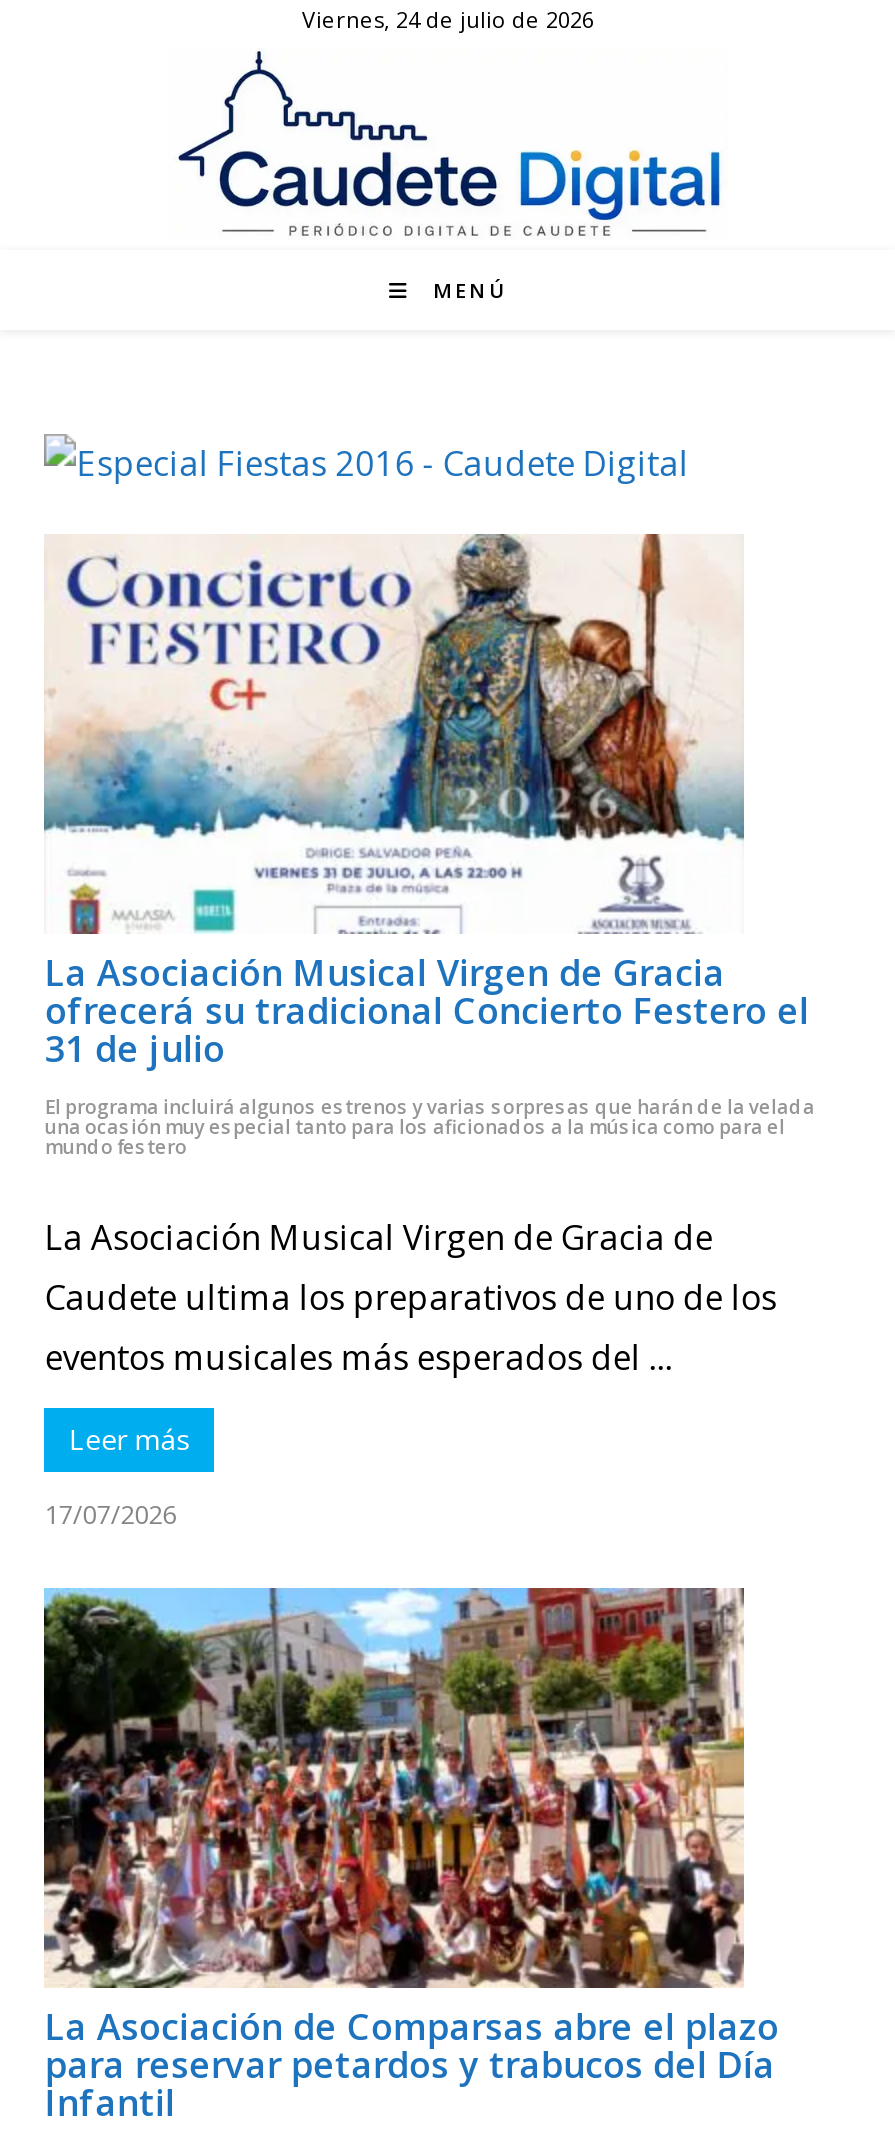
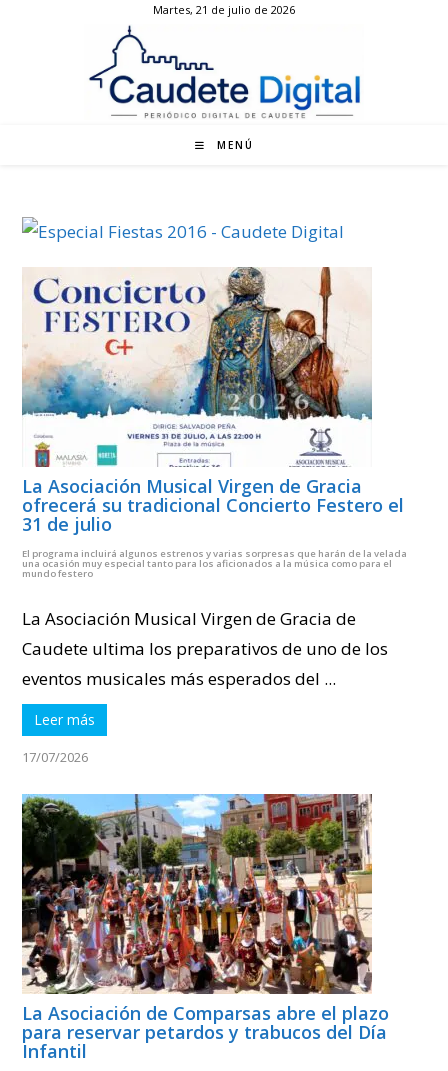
- Viernes, 24 de julio de 2026
+ Martes, 21 de julio de 2026
